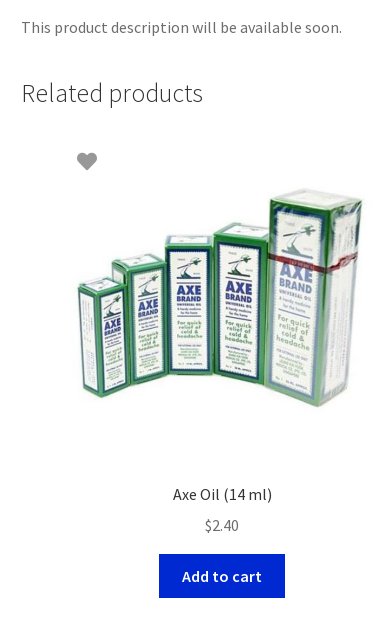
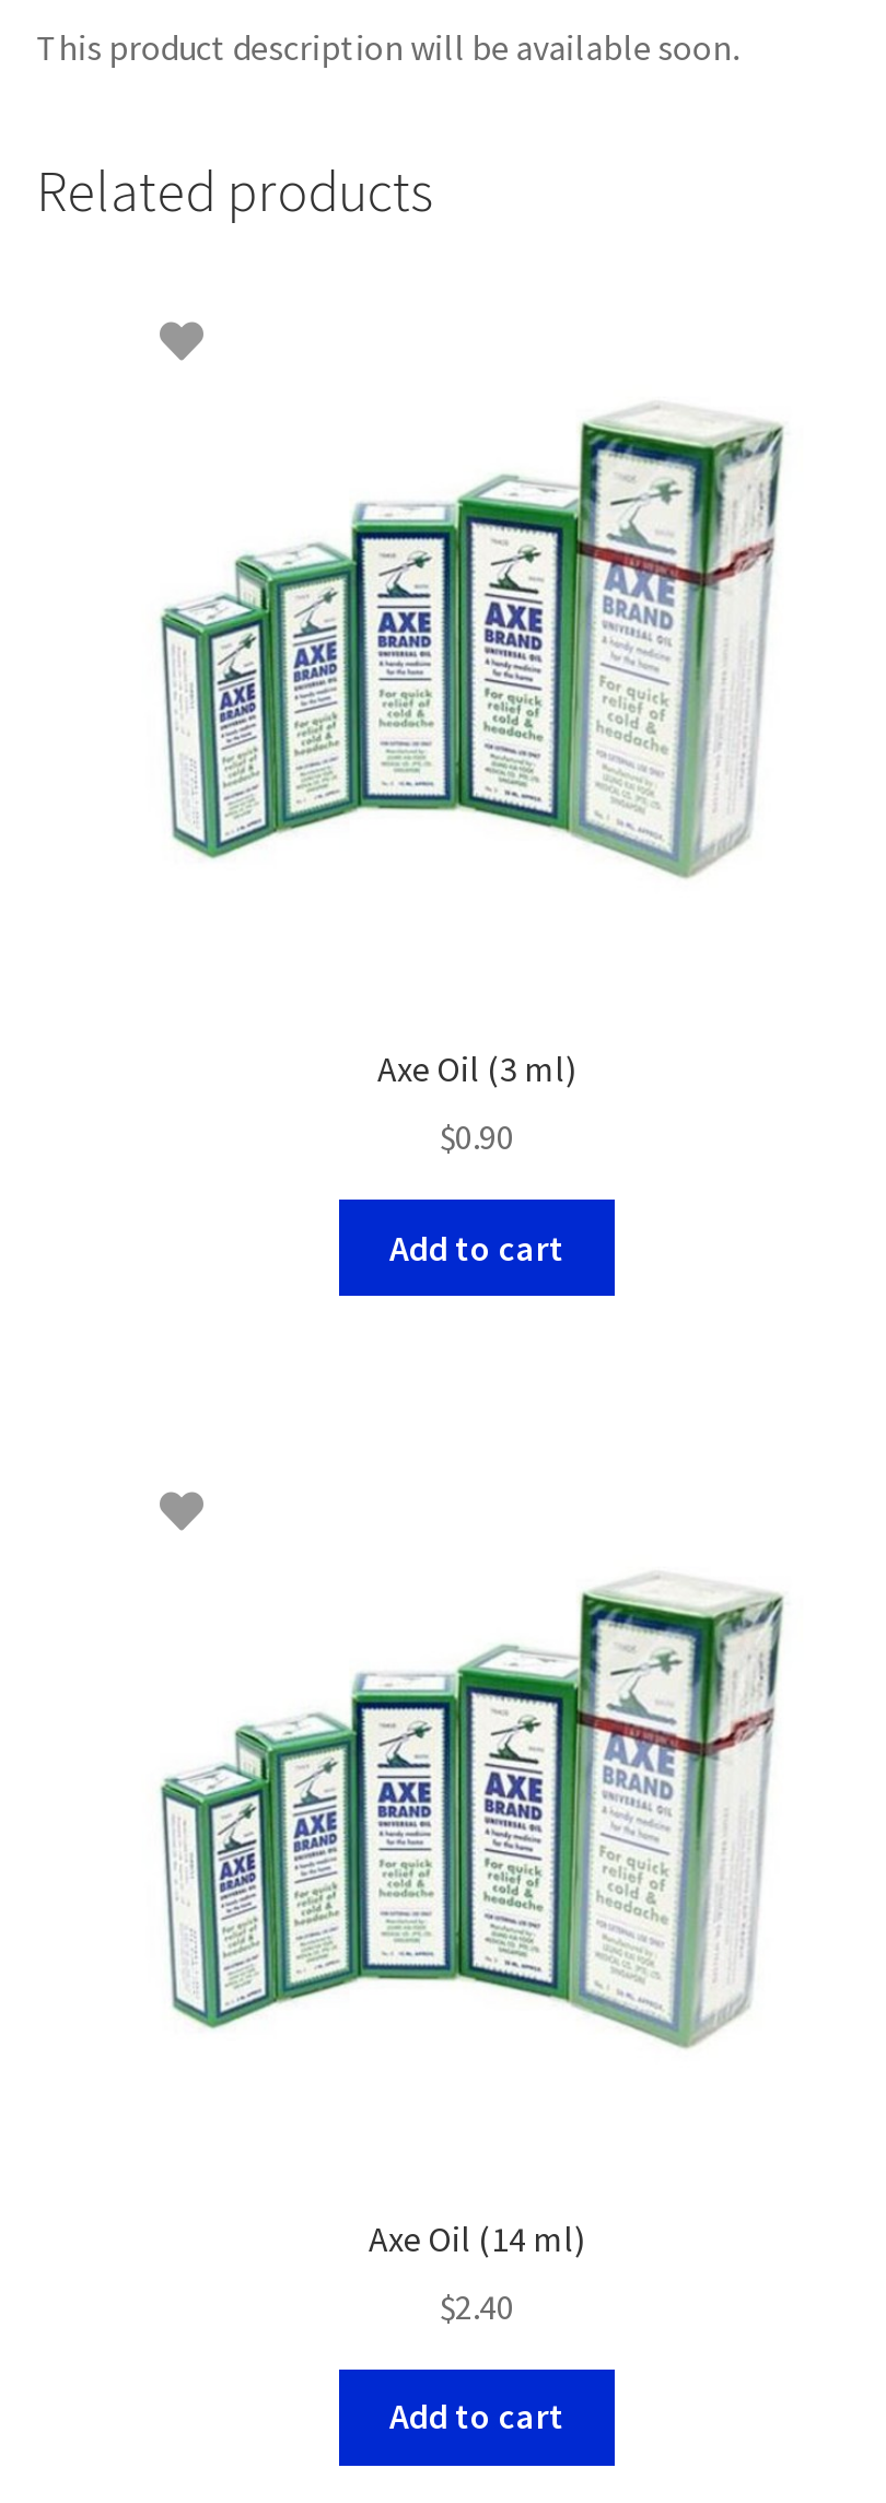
+ Axe Oil (3 ml)
+ $0.90
+ Add to cart
